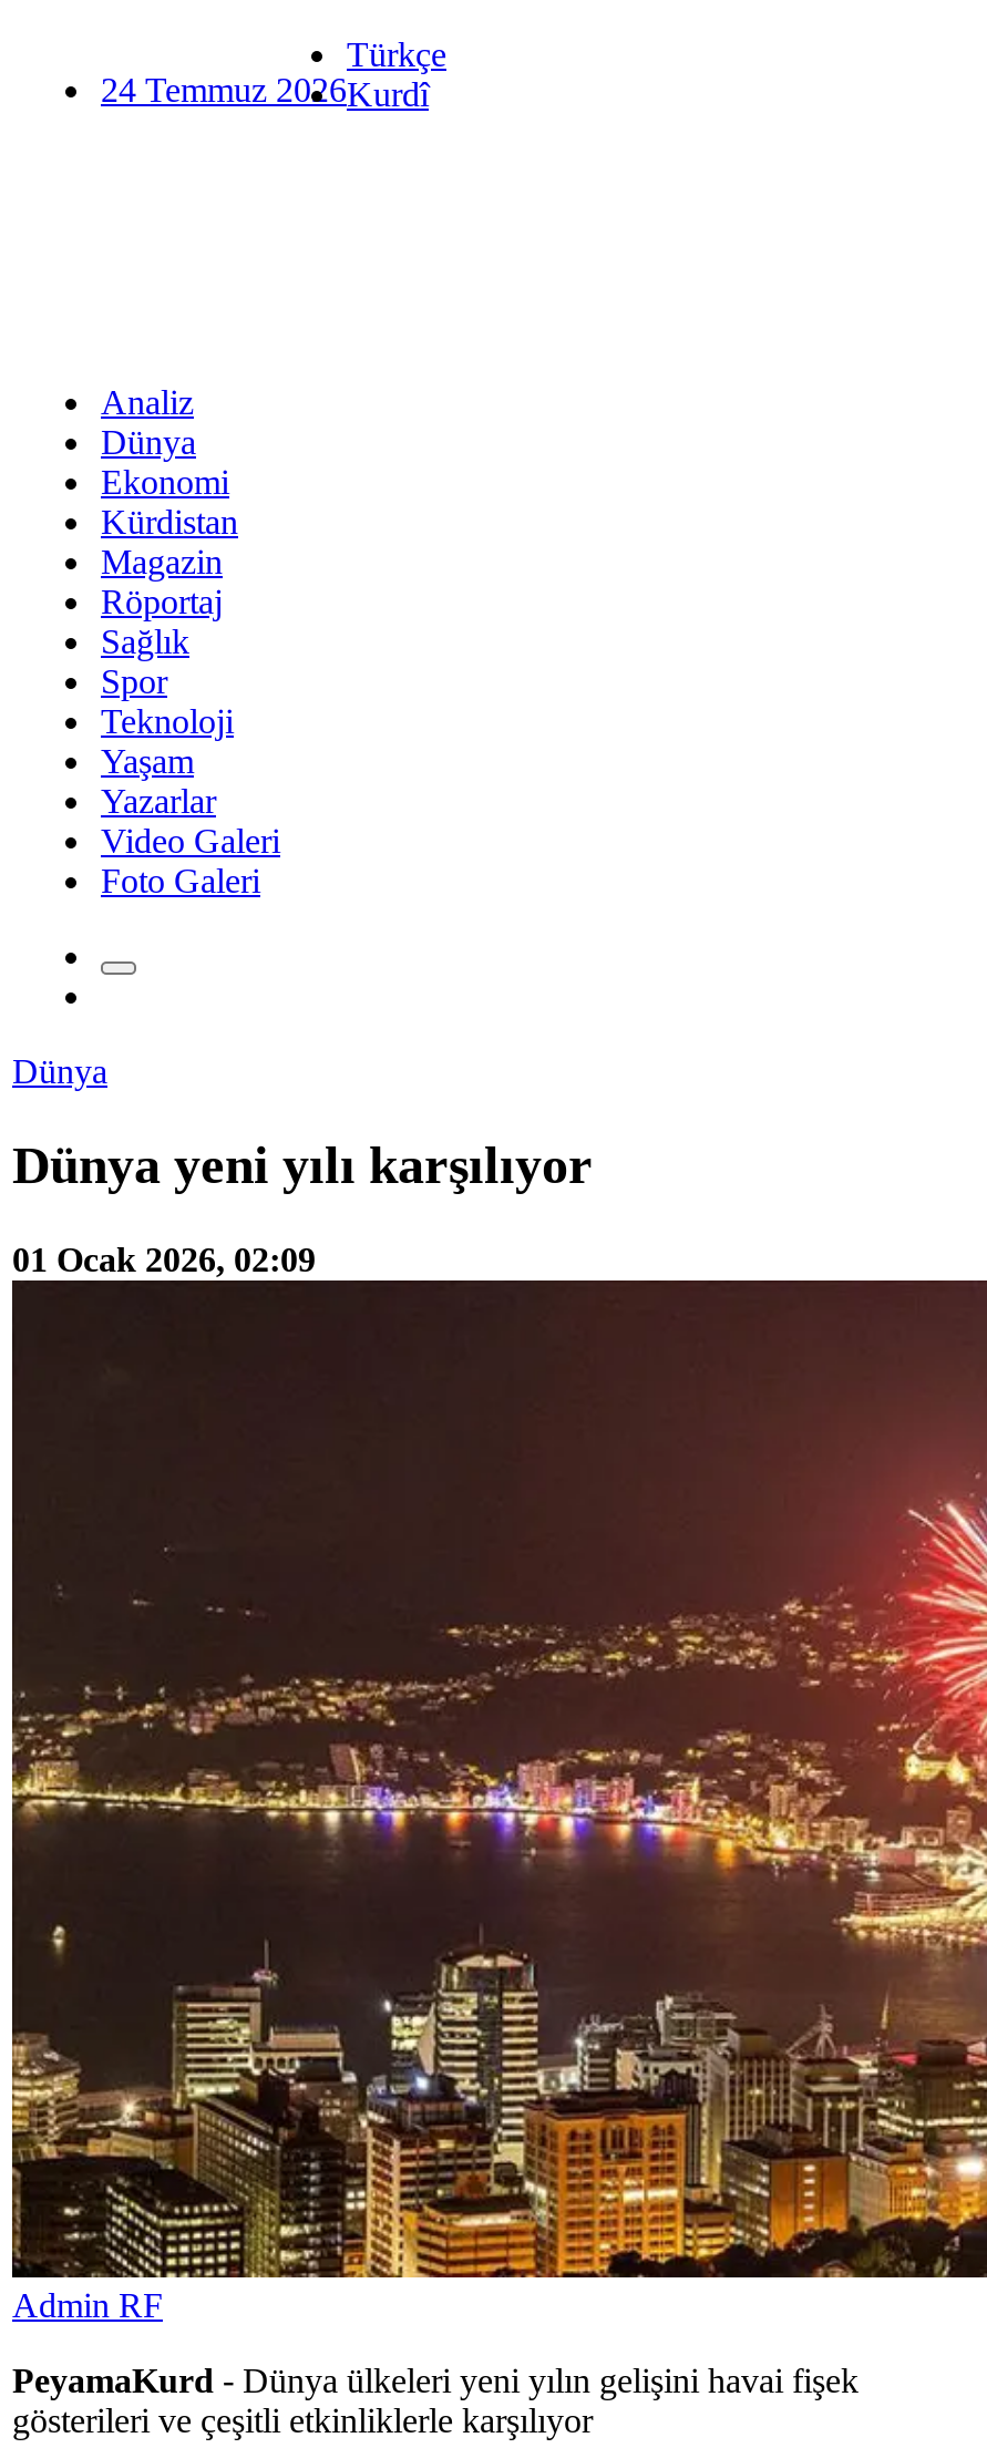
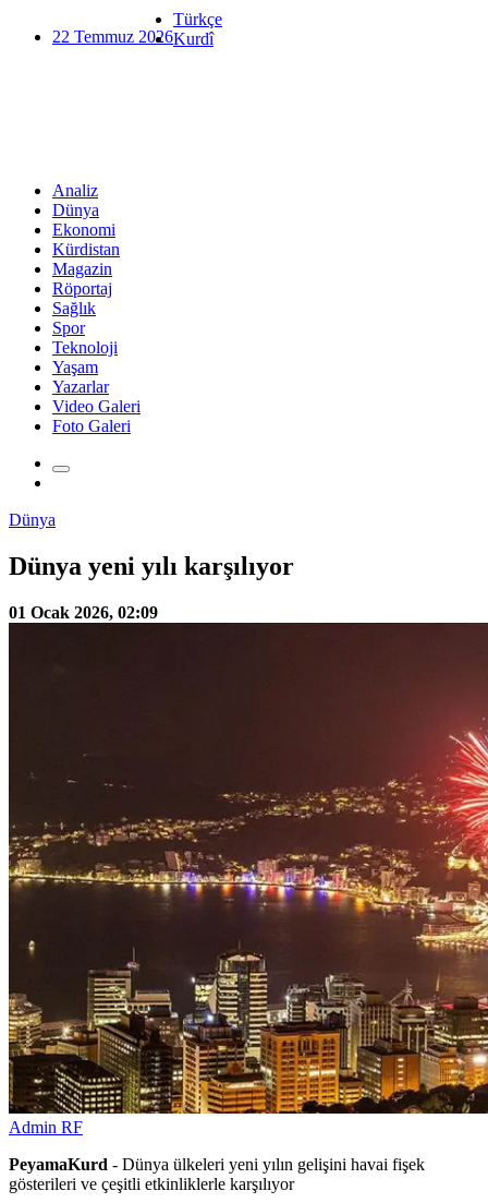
- 24 Temmuz 2026 Kurdî
+ 22 Temmuz 2026 Kurdî
